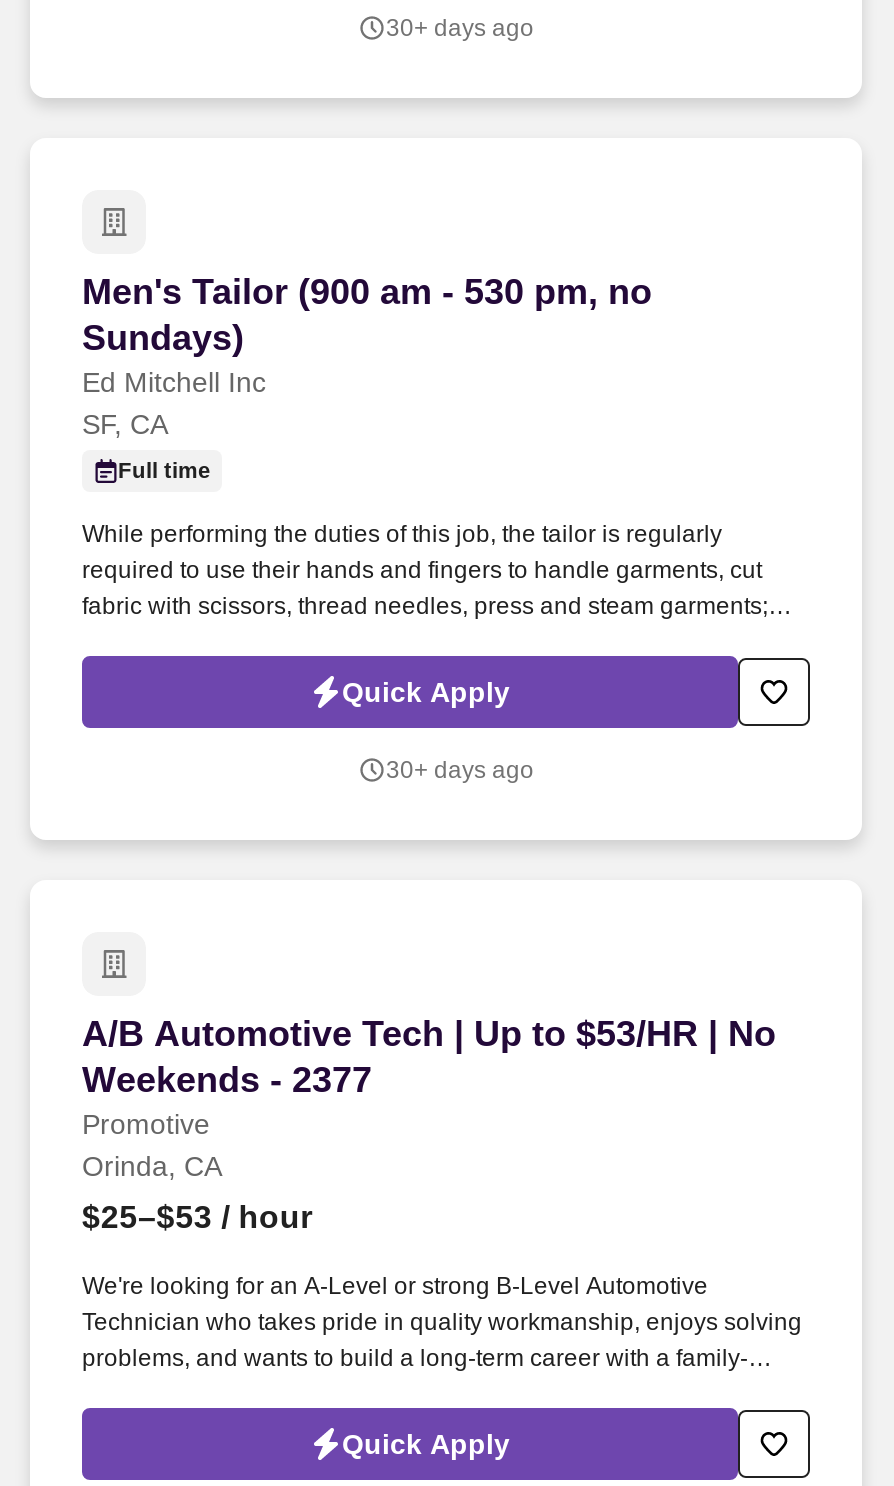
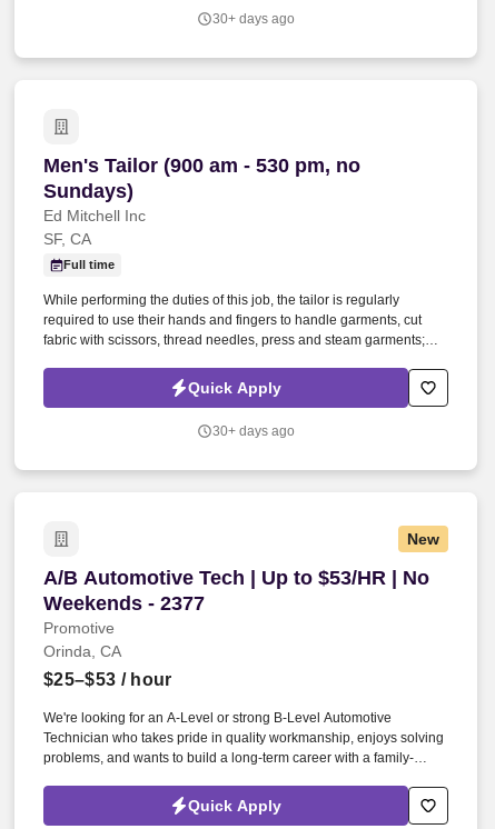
+ New
